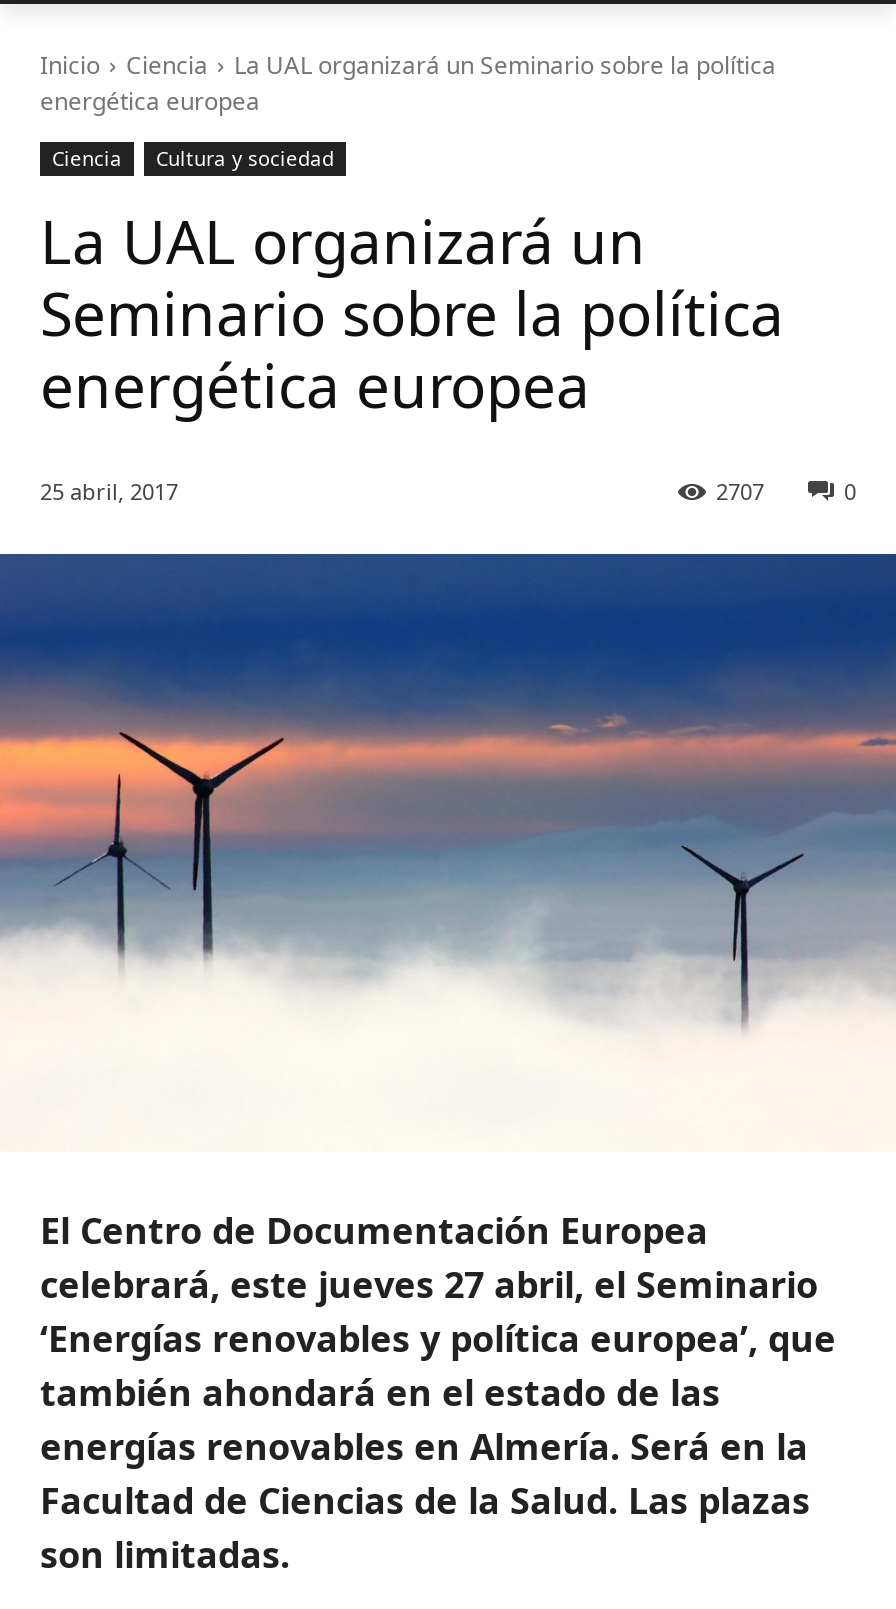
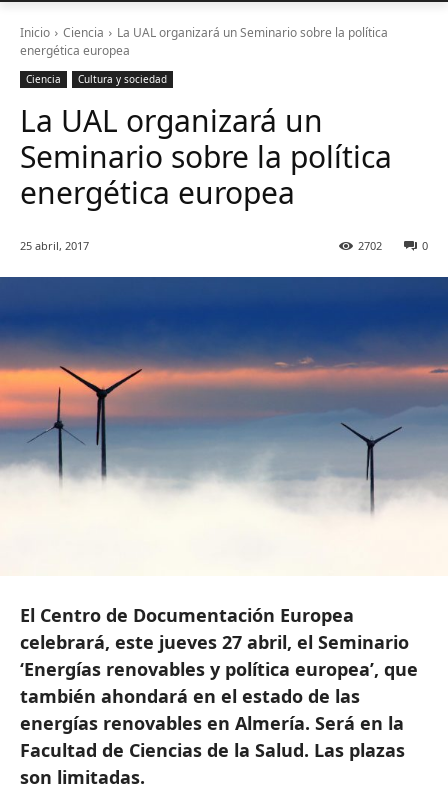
- 2707
+ 2702
